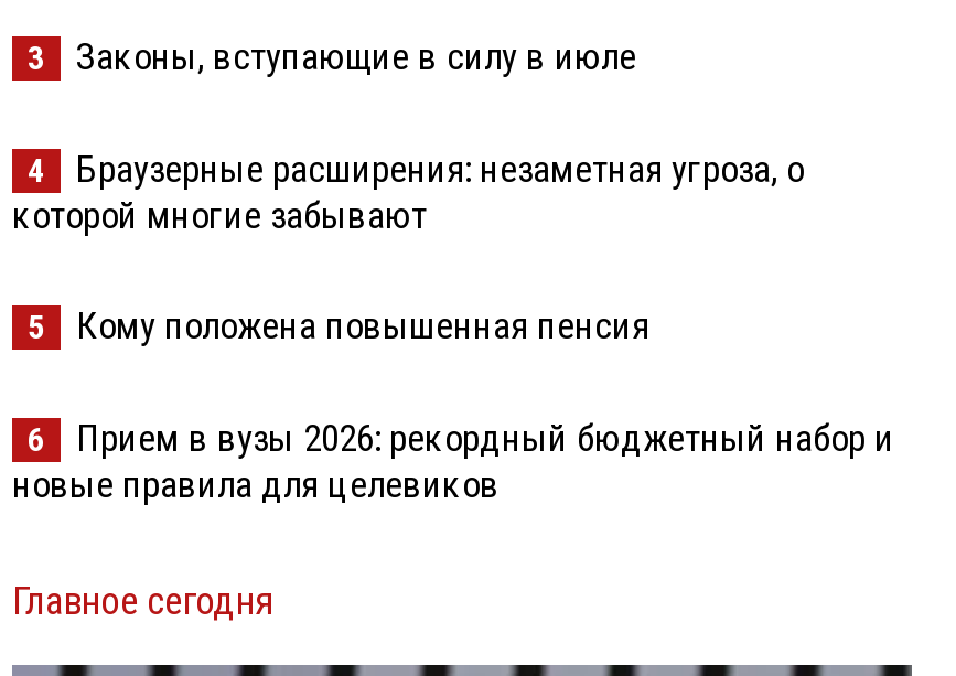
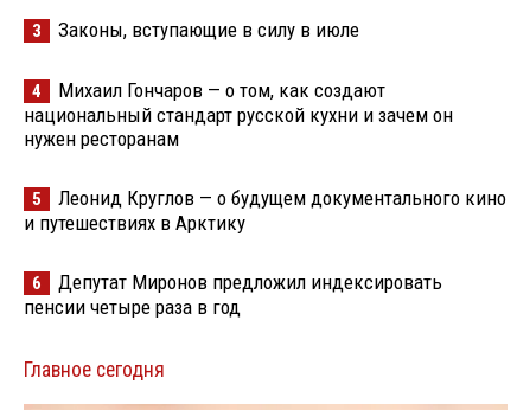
- Браузерные расширения: незаметная угроза, о
- которой многие забывают
+ Михаил Гончаров — о том, как создают
+ национальный стандарт русской кухни и зачем он
+ нужен ресторанам

- Кому положена повышенная пенсия
+ Леонид Круглов — о будущем документального кино
+ и путешествиях в Арктику

- Прием в вузы 2026: рекордный бюджетный набор и
- новые правила для целевиков
+ Депутат Миронов предложил индексировать
+ пенсии четыре раза в год
